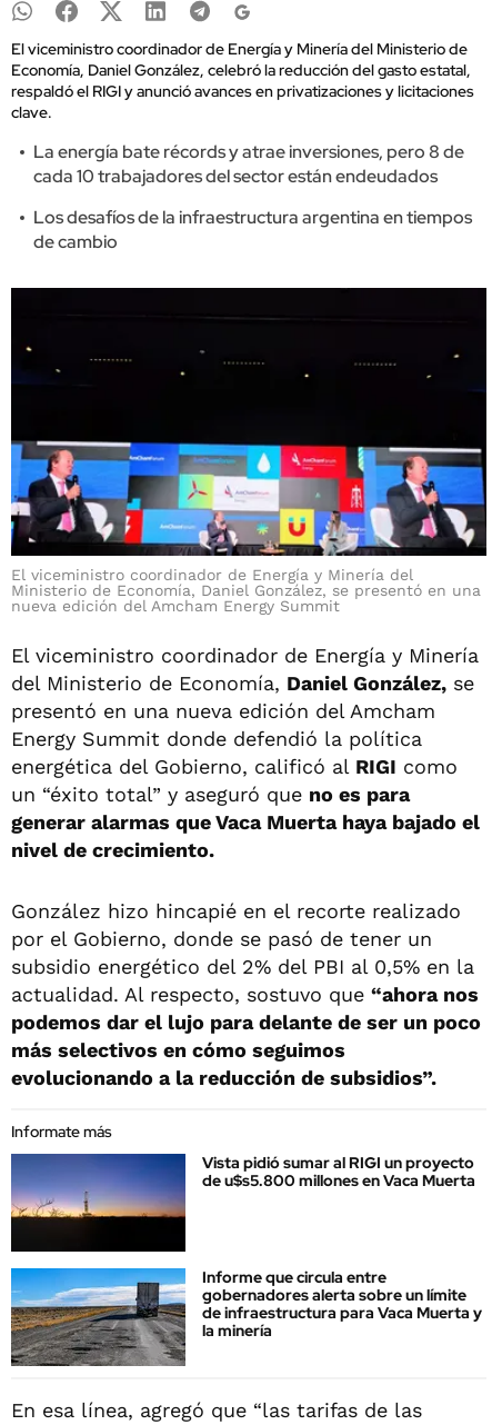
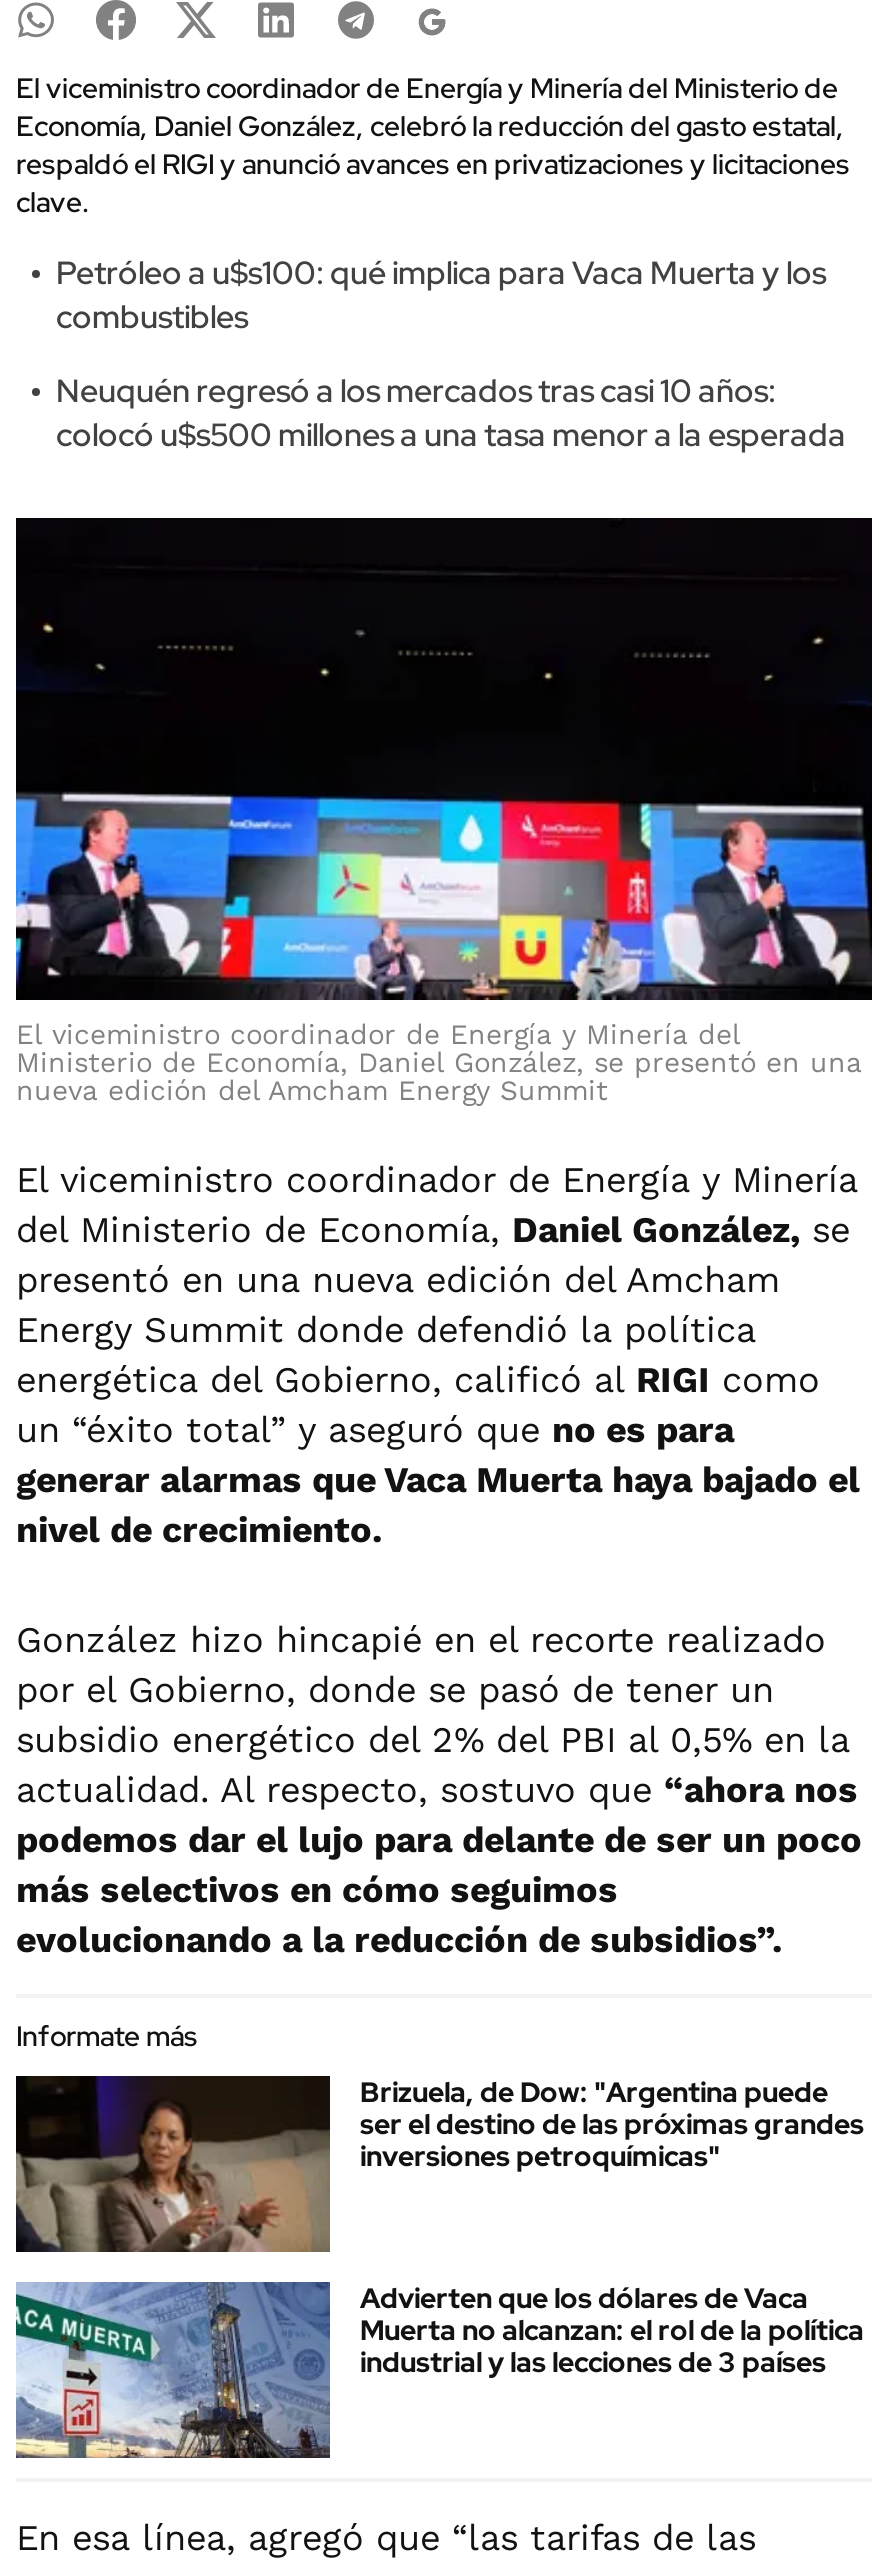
- La energía bate récords y atrae inversiones, pero 8 de
- cada 10 trabajadores del sector están endeudados
+ Petróleo a u$s100: qué implica para Vaca Muerta y los
+ combustibles

- Los desafíos de la infraestructura argentina en tiempos
- de cambio
+ Neuquén regresó a los mercados tras casi 10 años:
+ colocó u$s500 millones a una tasa menor a la esperada

- [image]
- Vista pidió sumar al RIGI un proyecto
- de u$s5.800 millones en Vaca Muerta
+ [image]
+ Brizuela, de Dow: "Argentina puede
+ ser el destino de las próximas grandes
+ inversiones petroquímicas"

- [image]
- Informe que circula entre
- gobernadores alerta sobre un límite
- de infraestructura para Vaca Muerta y
- la minería
+ [image]
+ Advierten que los dólares de Vaca
+ Muerta no alcanzan: el rol de la política
+ industrial y las lecciones de 3 países
